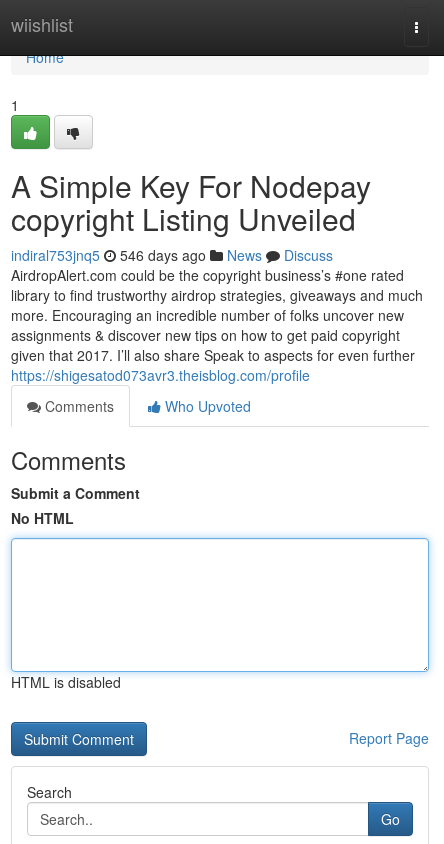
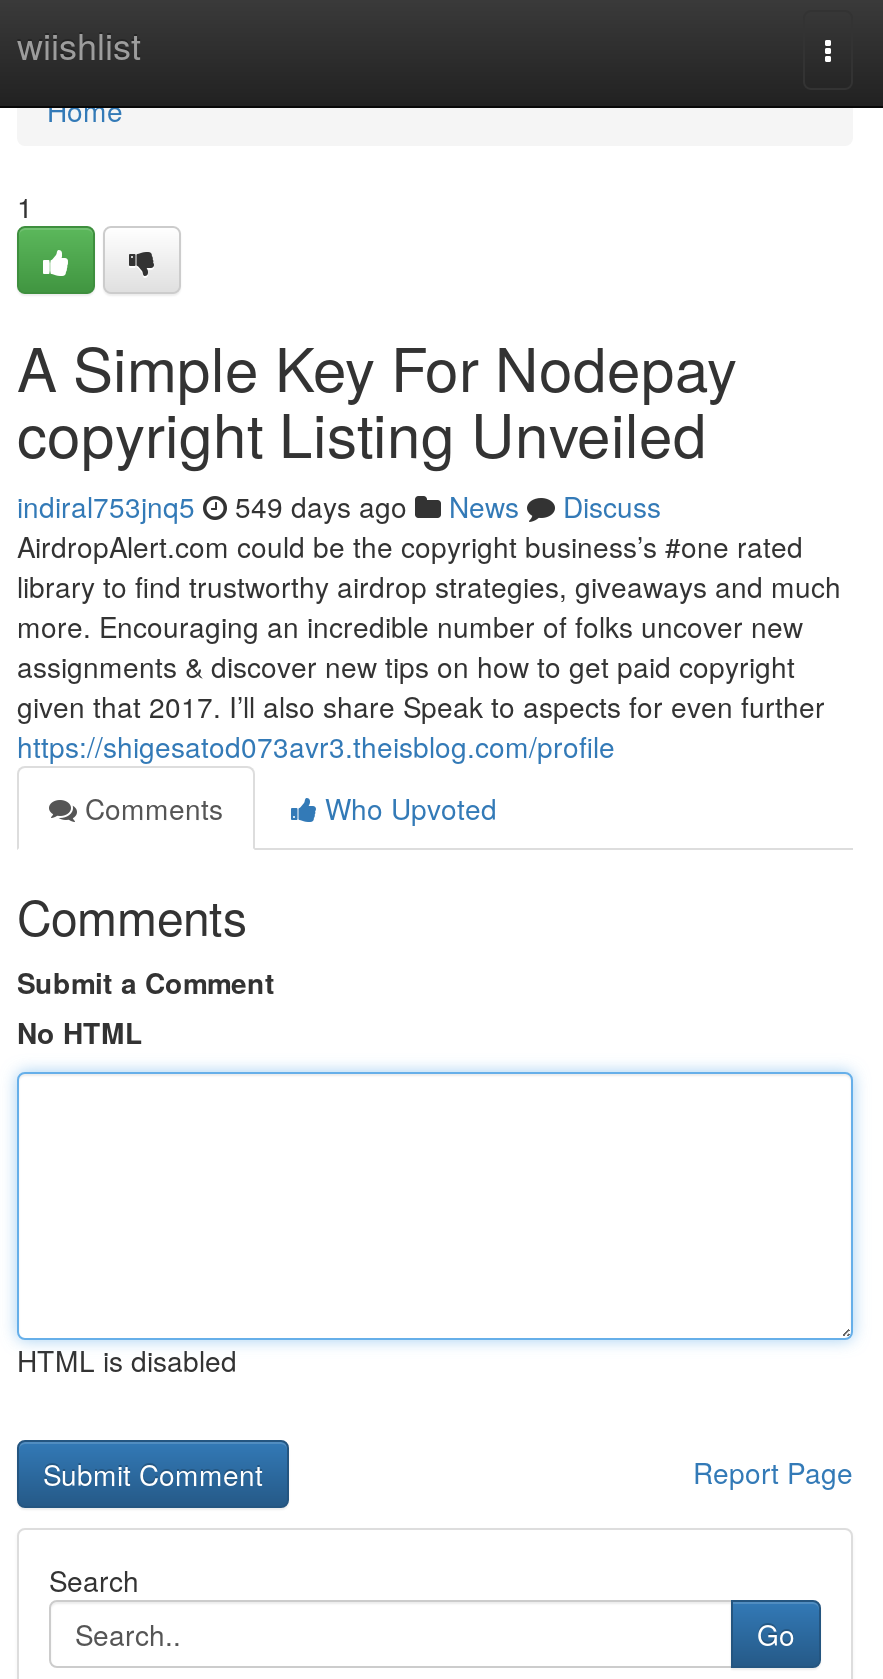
- indiral753jnq5 546 days ago News Discuss
+ indiral753jnq5 549 days ago News Discuss
